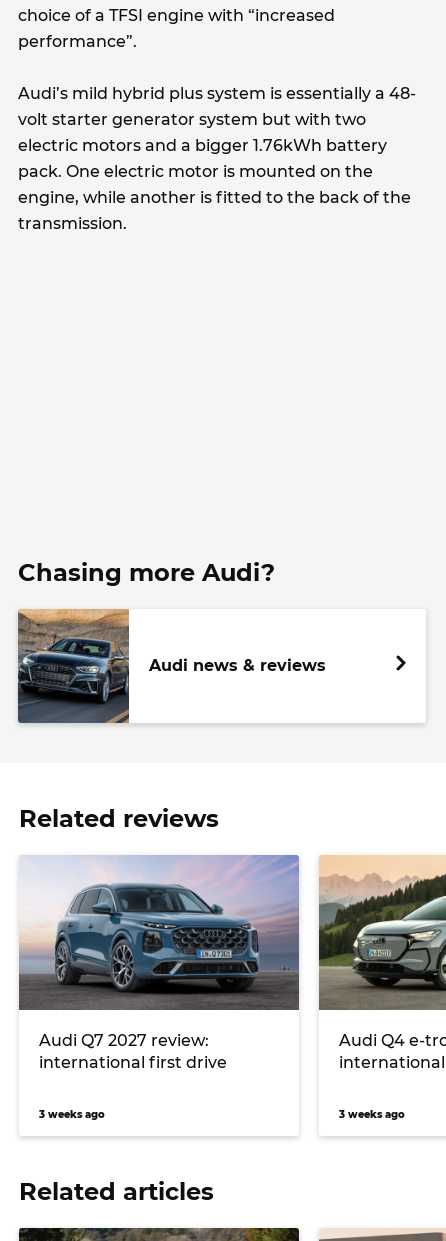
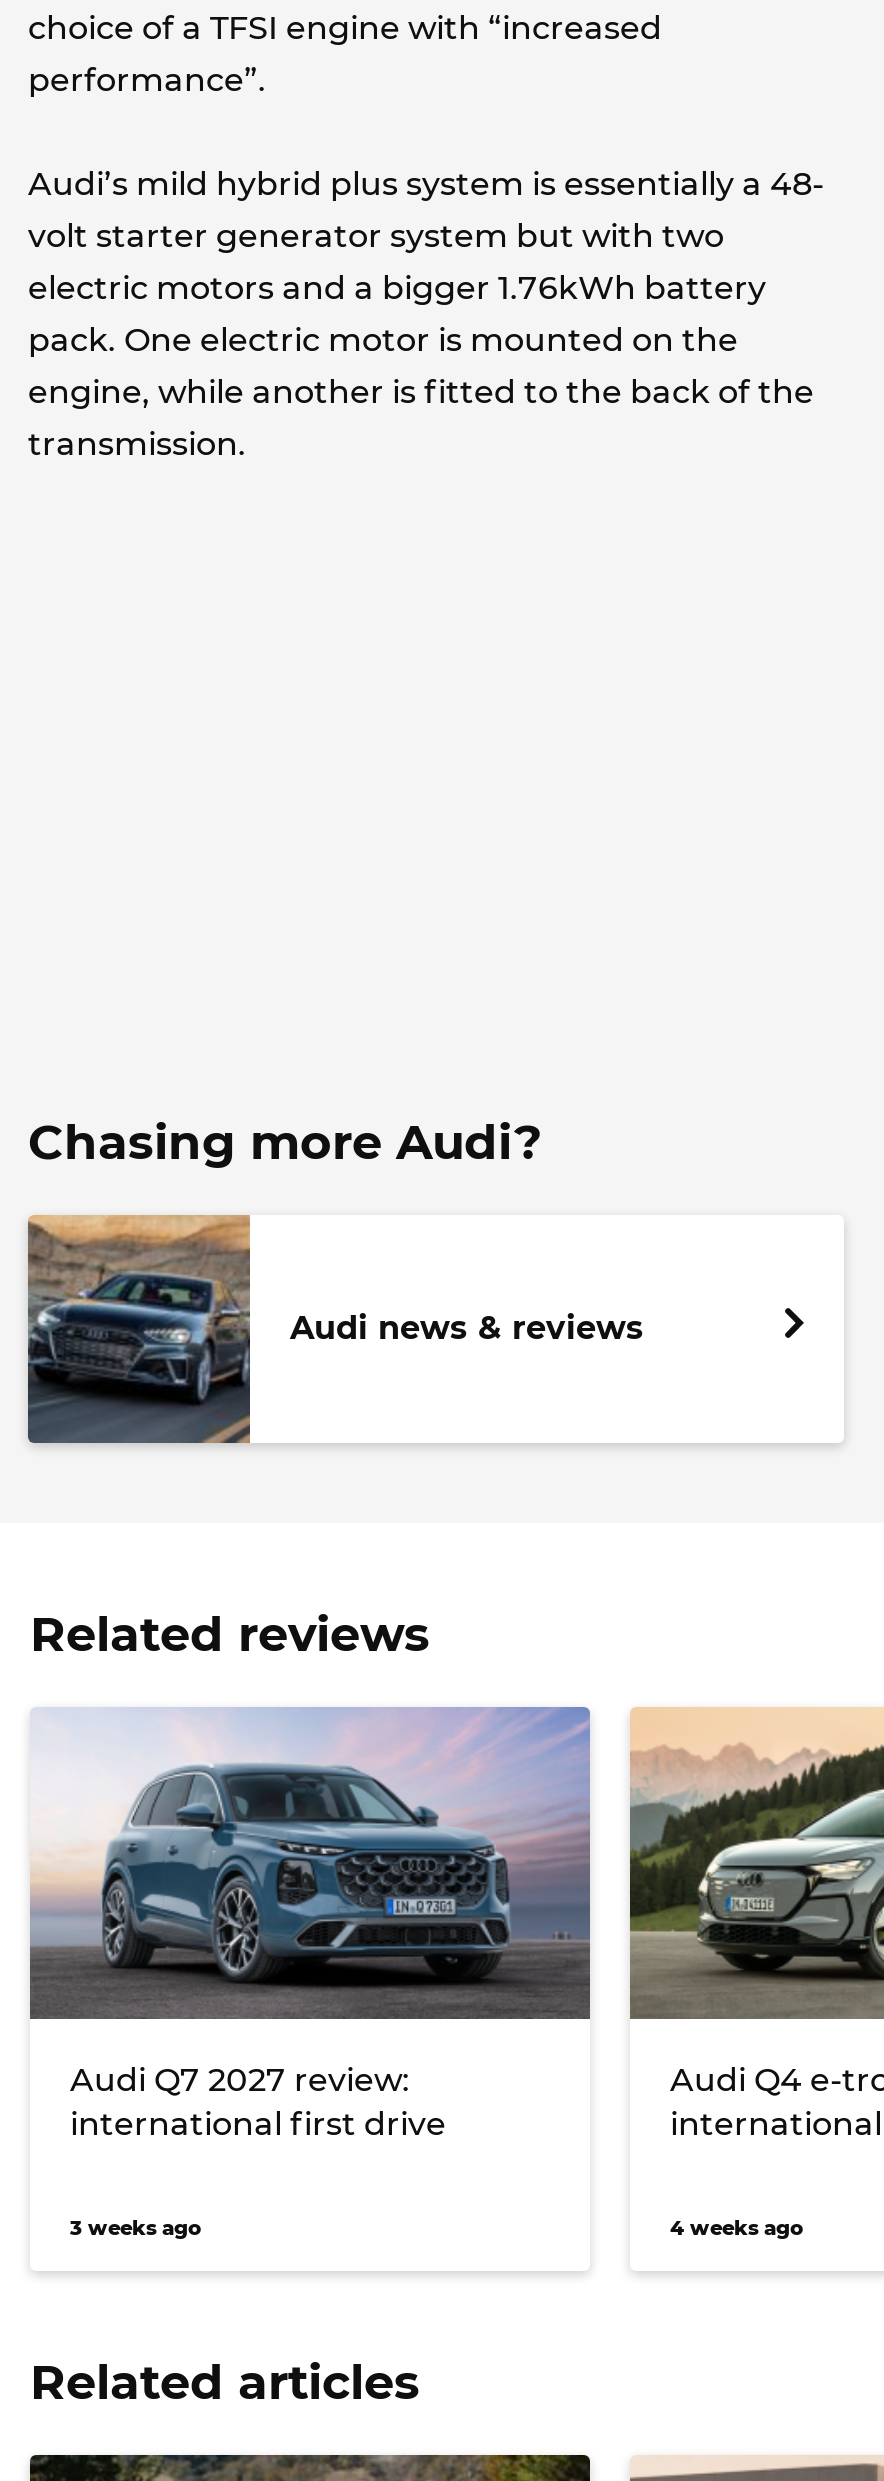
- 3 weeks ago
+ 4 weeks ago
